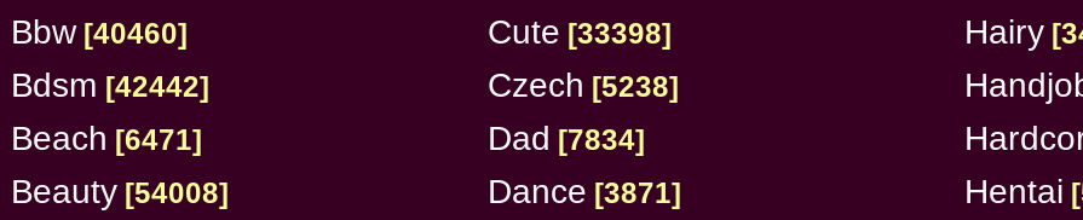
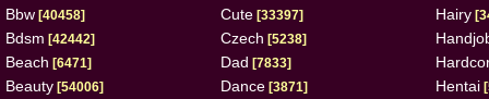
- Bbw [40460]
+ Bbw [40458]

- Cute [33398]
+ Cute [33397]

- Dad [7834]
+ Dad [7833]

- Beauty [54008]
+ Beauty [54006]
